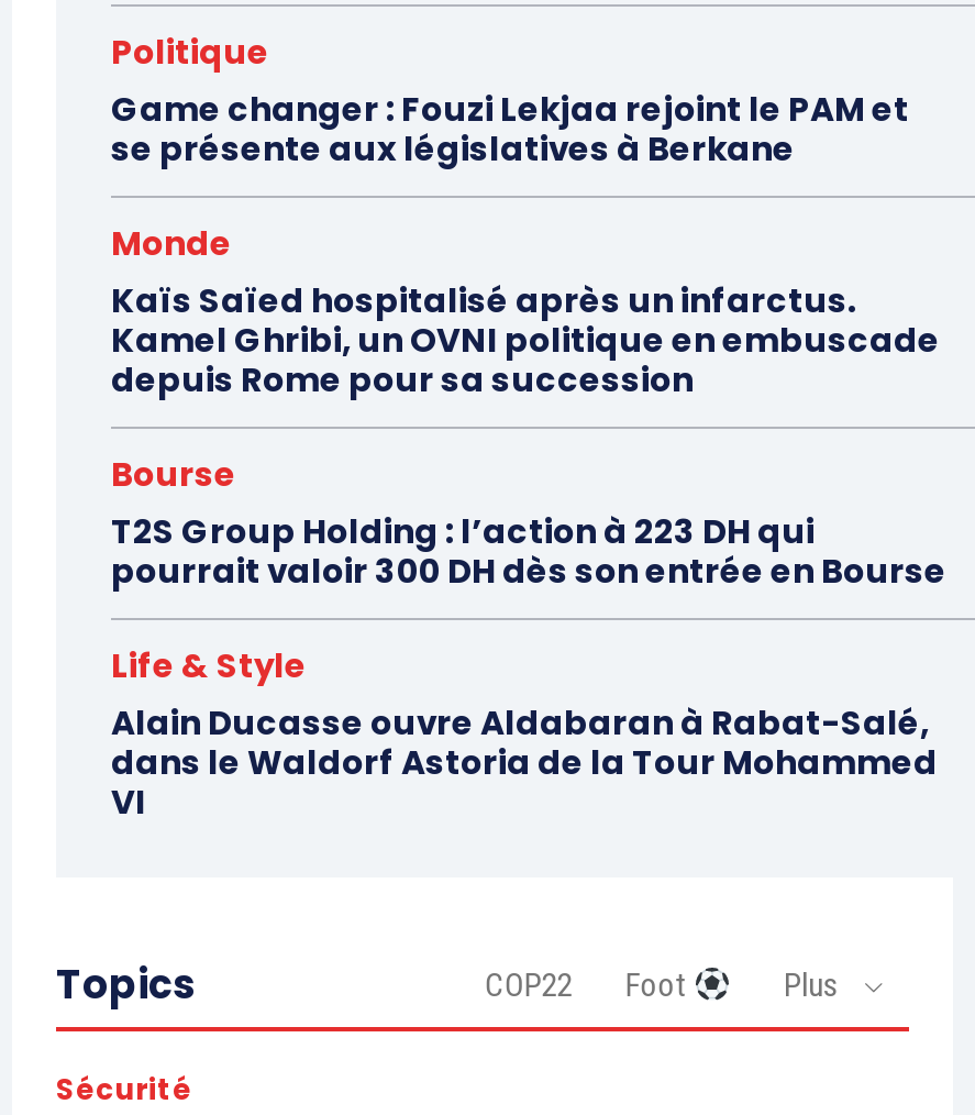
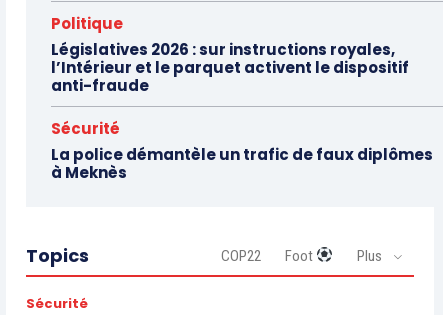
- Game changer : Fouzi Lekjaa rejoint le PAM et
- se présente aux législatives à Berkane
- Monde
- Kaïs Saïed hospitalisé après un infarctus.
- Kamel Ghribi, un OVNI politique en embuscade
- depuis Rome pour sa succession
- Bourse
- T2S Group Holding : l’action à 223 DH qui
- pourrait valoir 300 DH dès son entrée en Bourse
- Life & Style
- Alain Ducasse ouvre Aldabaran à Rabat-Salé,
- dans le Waldorf Astoria de la Tour Mohammed
- VI
+ Législatives 2026 : sur instructions royales,
+ l’Intérieur et le parquet activent le dispositif
+ anti-fraude
+ Sécurité
+ La police démantèle un trafic de faux diplômes
+ à Meknès
